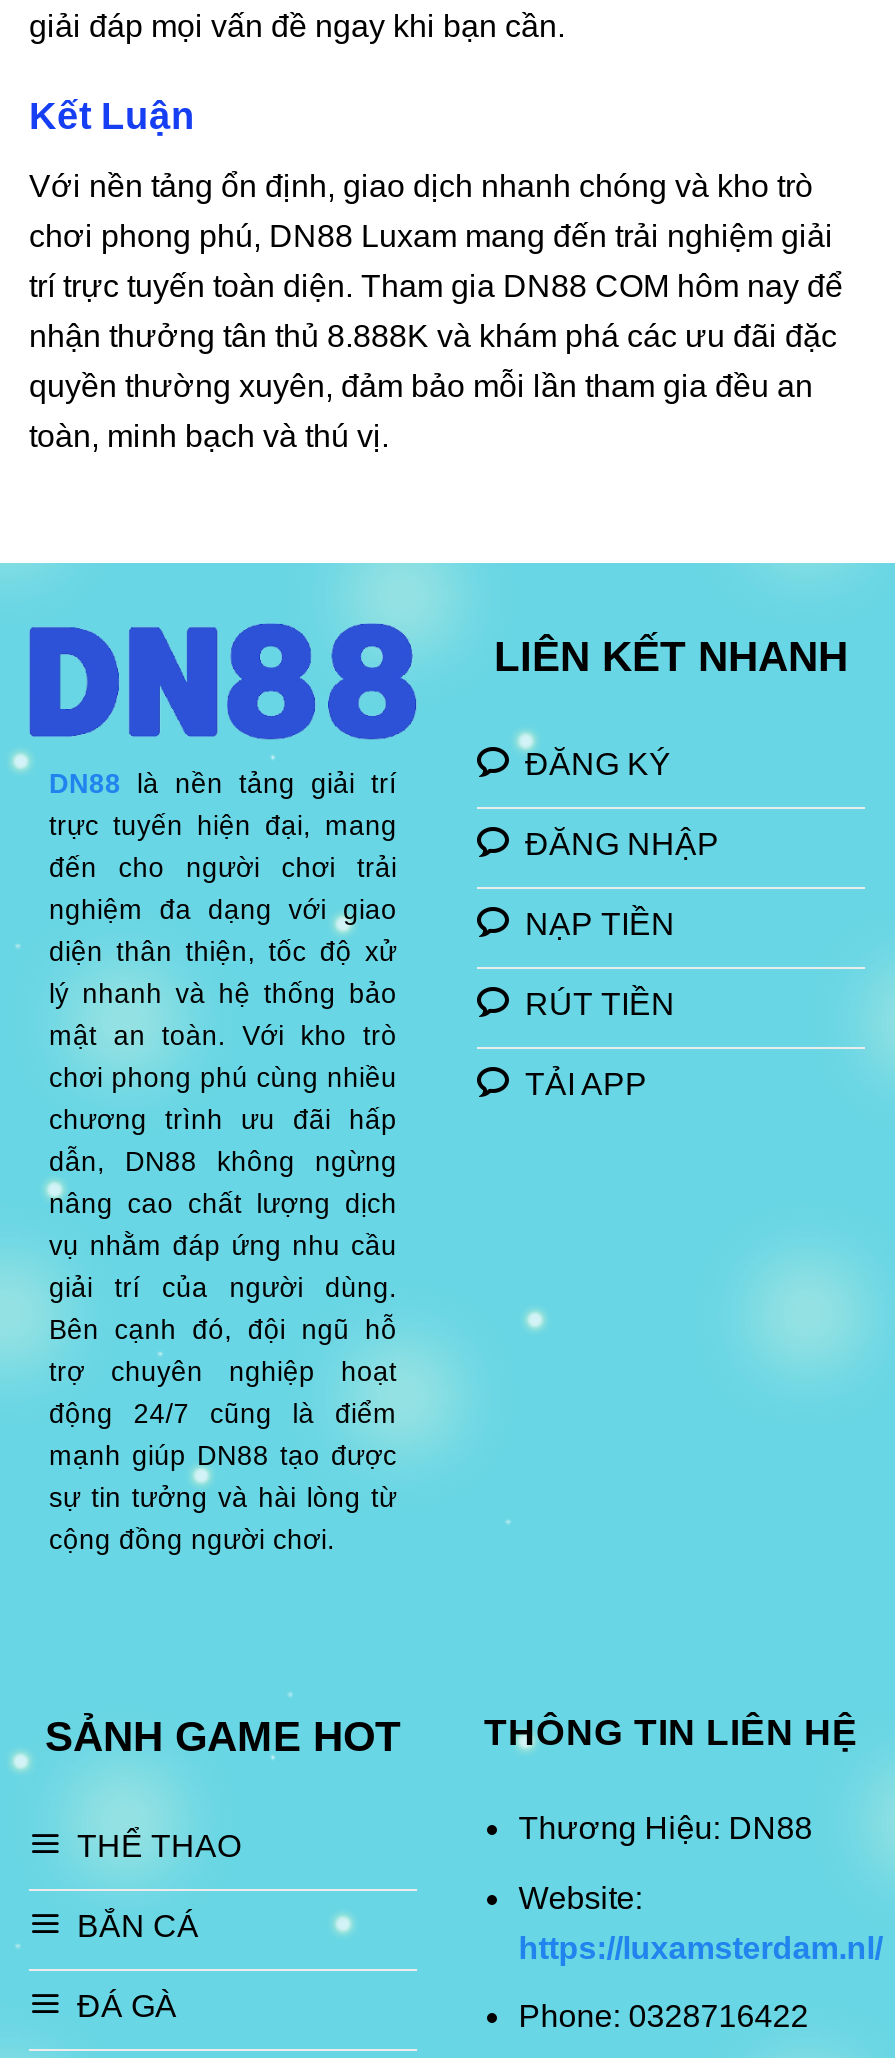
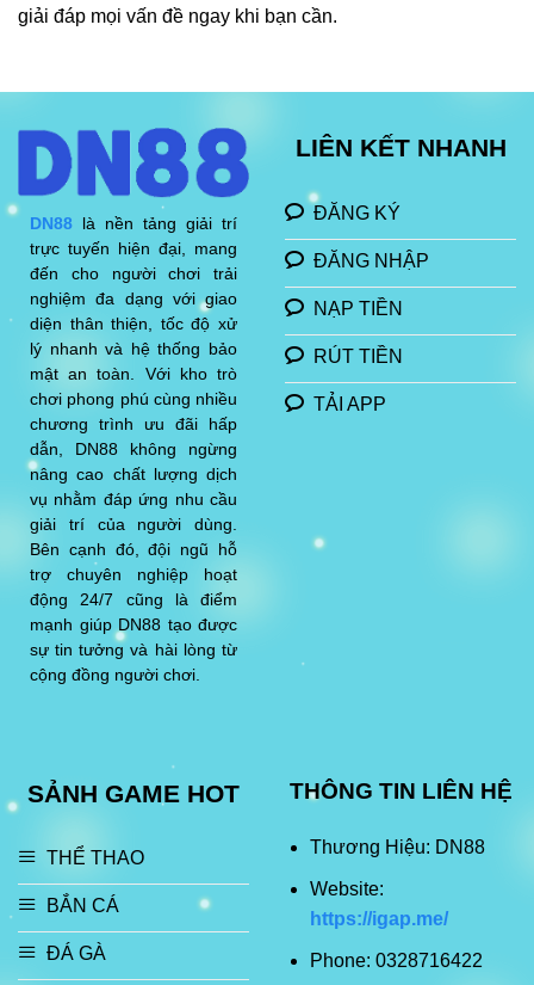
- Kết Luận
- Với nền tảng ổn định, giao dịch nhanh chóng và kho trò
- chơi phong phú, DN88 Luxam mang đến trải nghiệm giải
- trí trực tuyến toàn diện. Tham gia DN88 COM hôm nay để
- nhận thưởng tân thủ 8.888K và khám phá các ưu đãi đặc
- quyền thường xuyên, đảm bảo mỗi lần tham gia đều an
- toàn, minh bạch và thú vị.

- https://luxamsterdam.nl/
+ https://igap.me/
